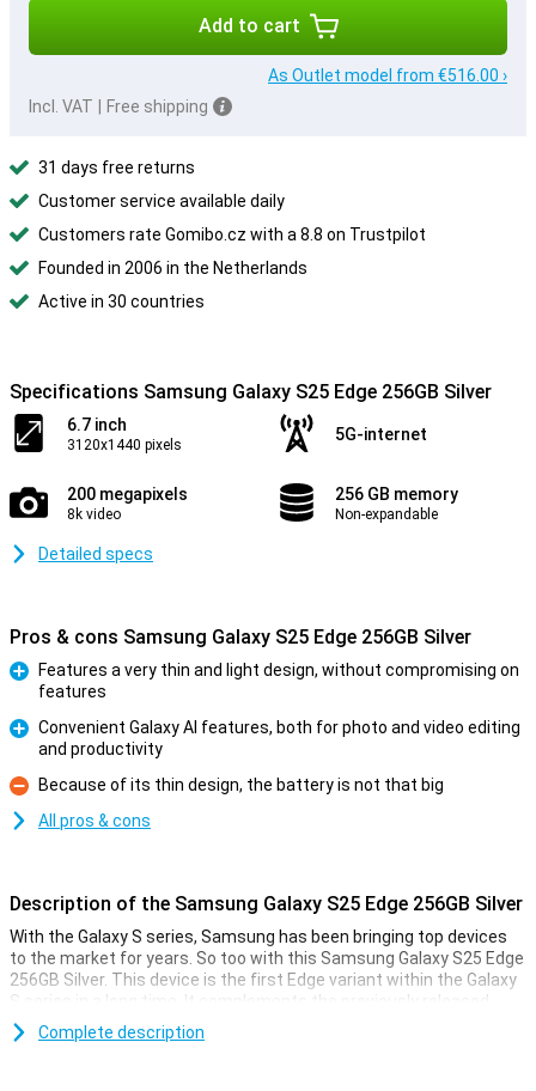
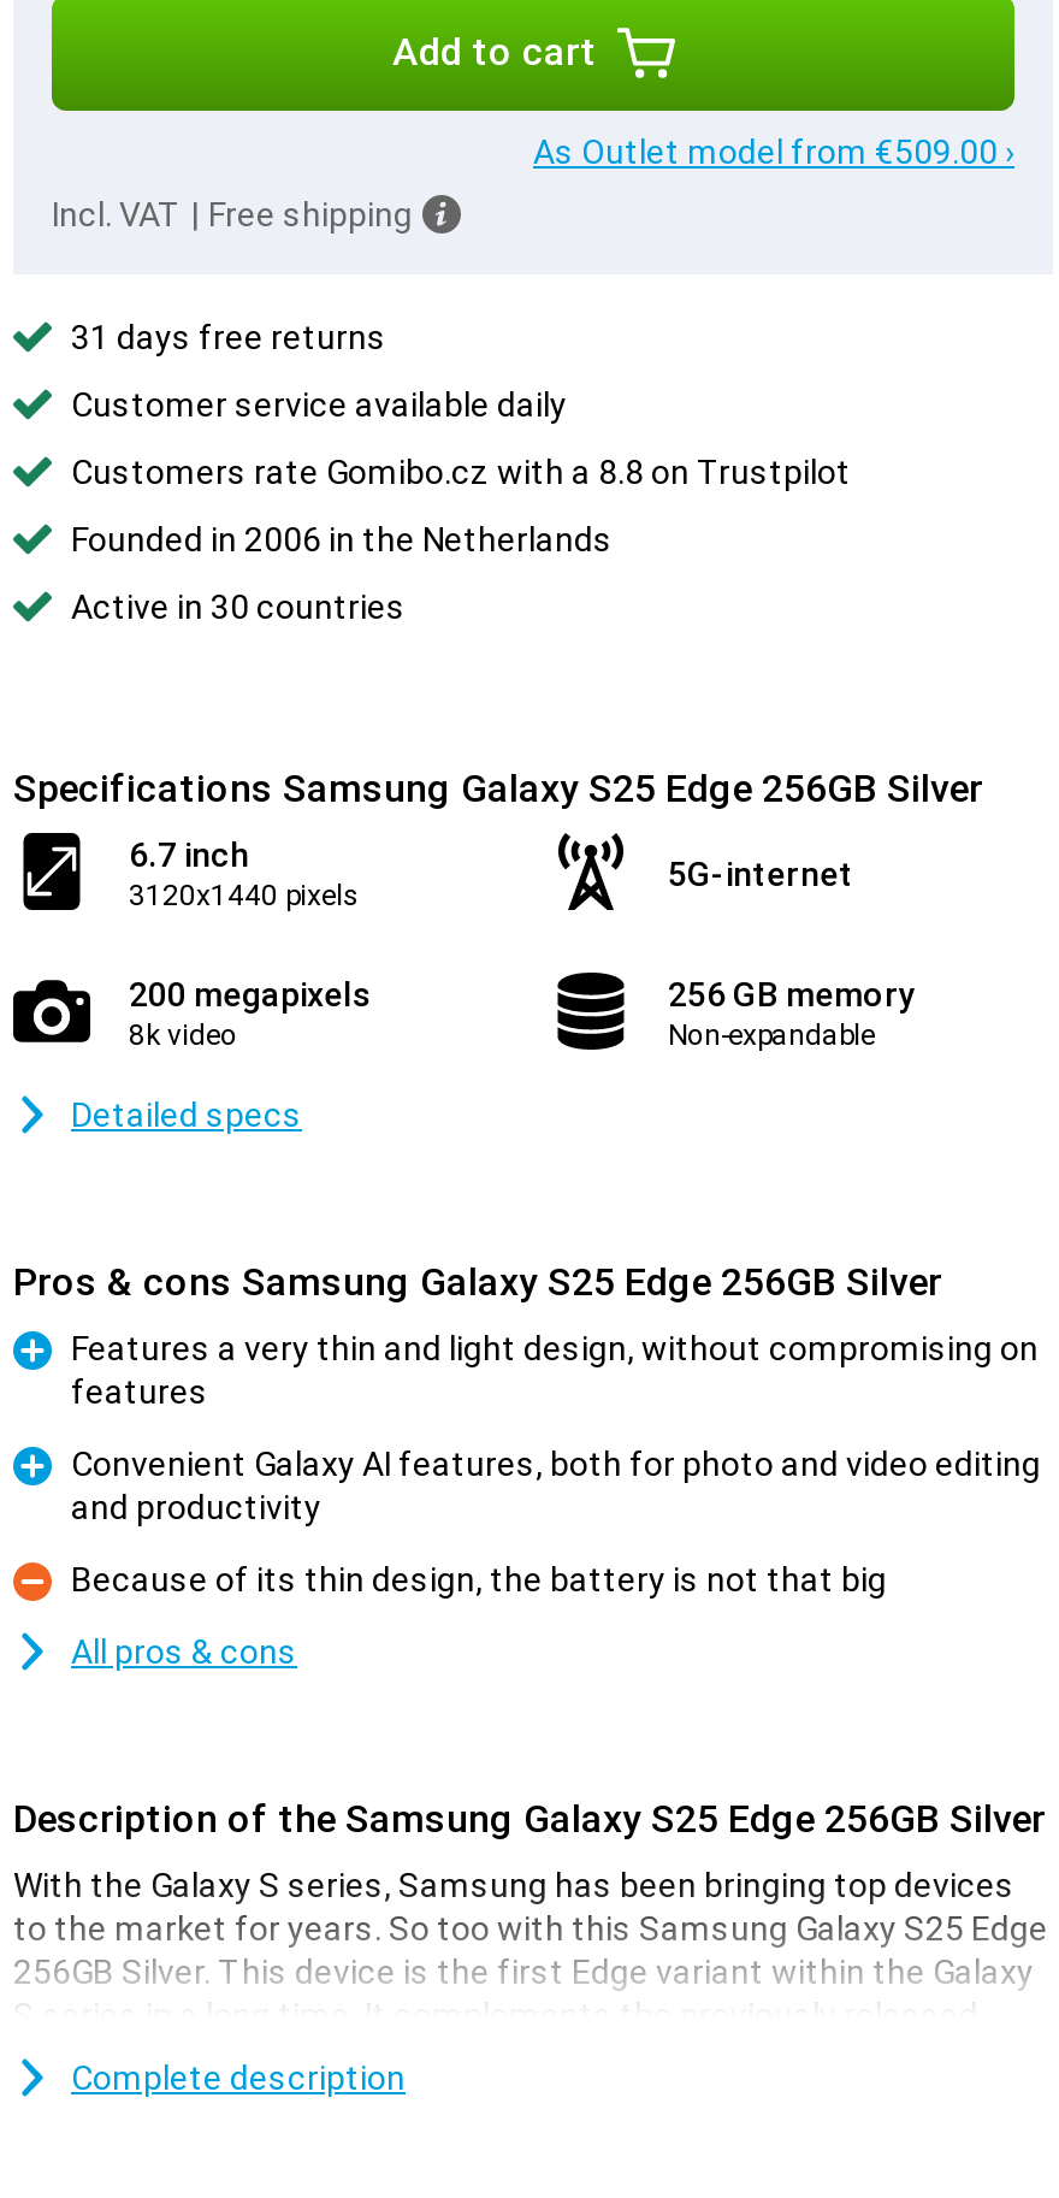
- As Outlet model from €516.00 ›
+ As Outlet model from €509.00 ›
